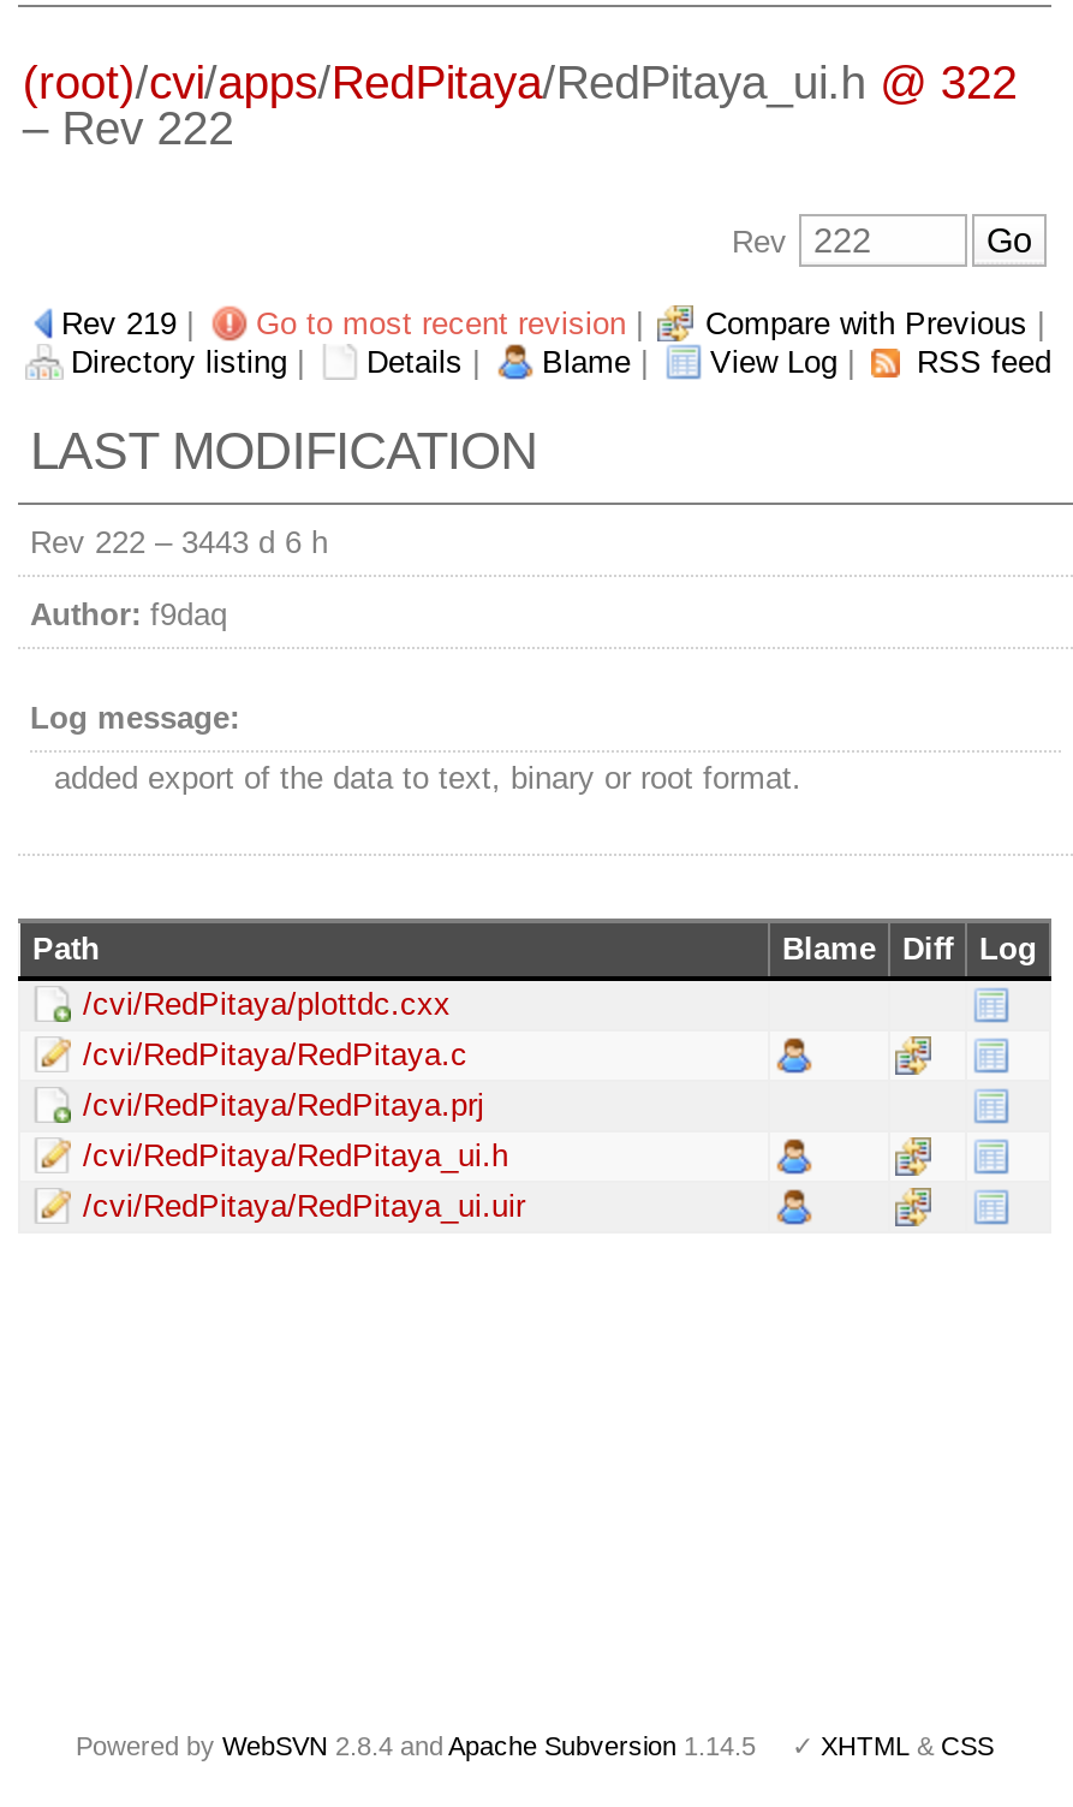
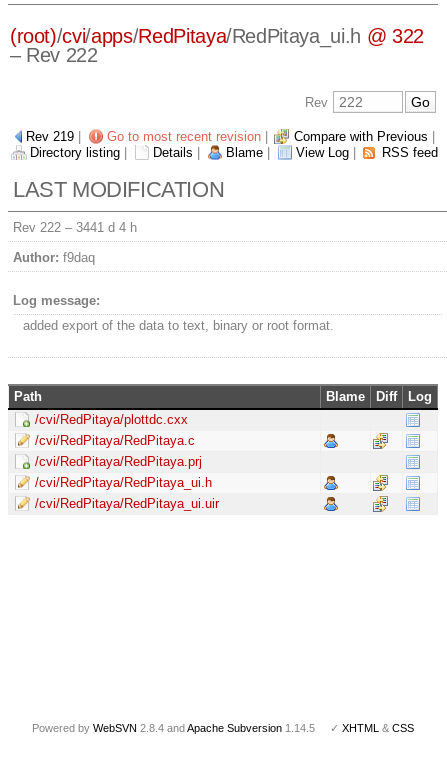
- Rev 222 – 3443 d 6 h
+ Rev 222 – 3441 d 4 h
